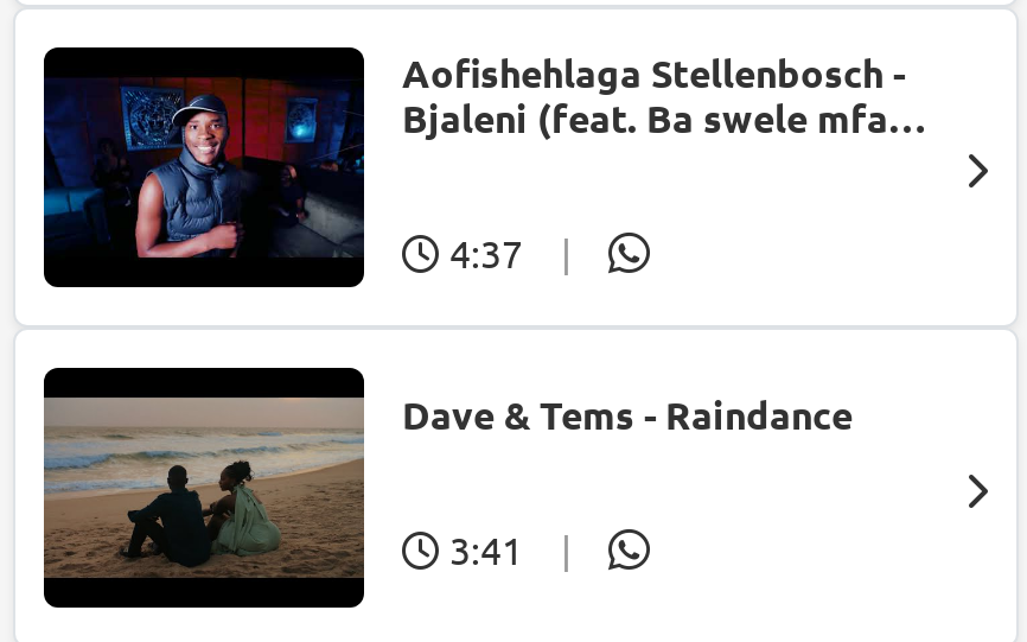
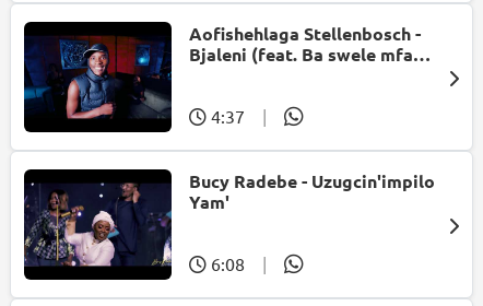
- [image]
- Dave & Tems - Raindance
+ [image]
+ Bucy Radebe - Uzugcin'impilo
+ Yam'

- 3:41
+ 6:08
